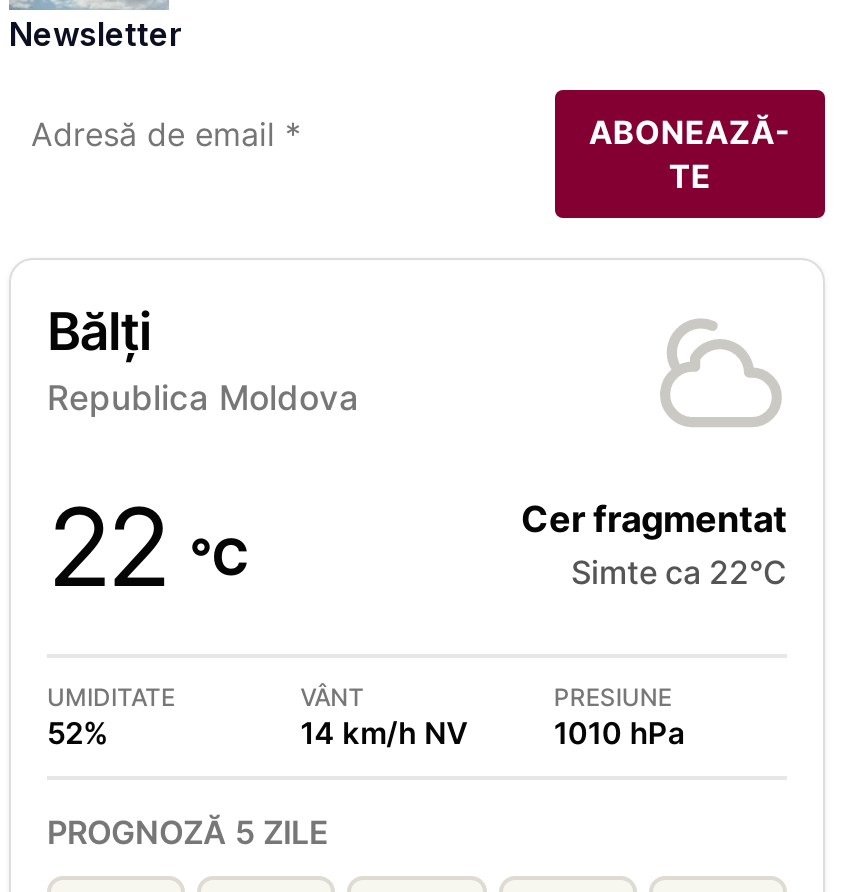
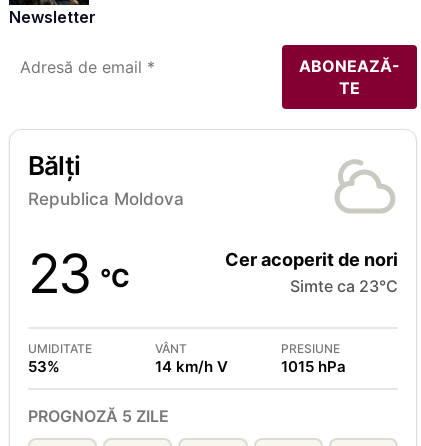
- 22 °C
- Cer fragmentat
- Simte ca 22°C
+ 23 °C
+ Cer acoperit de nori
+ Simte ca 23°C

- 52%
+ 53%

- 14 km/h NV
+ 14 km/h V

- 1010 hPa
+ 1015 hPa
